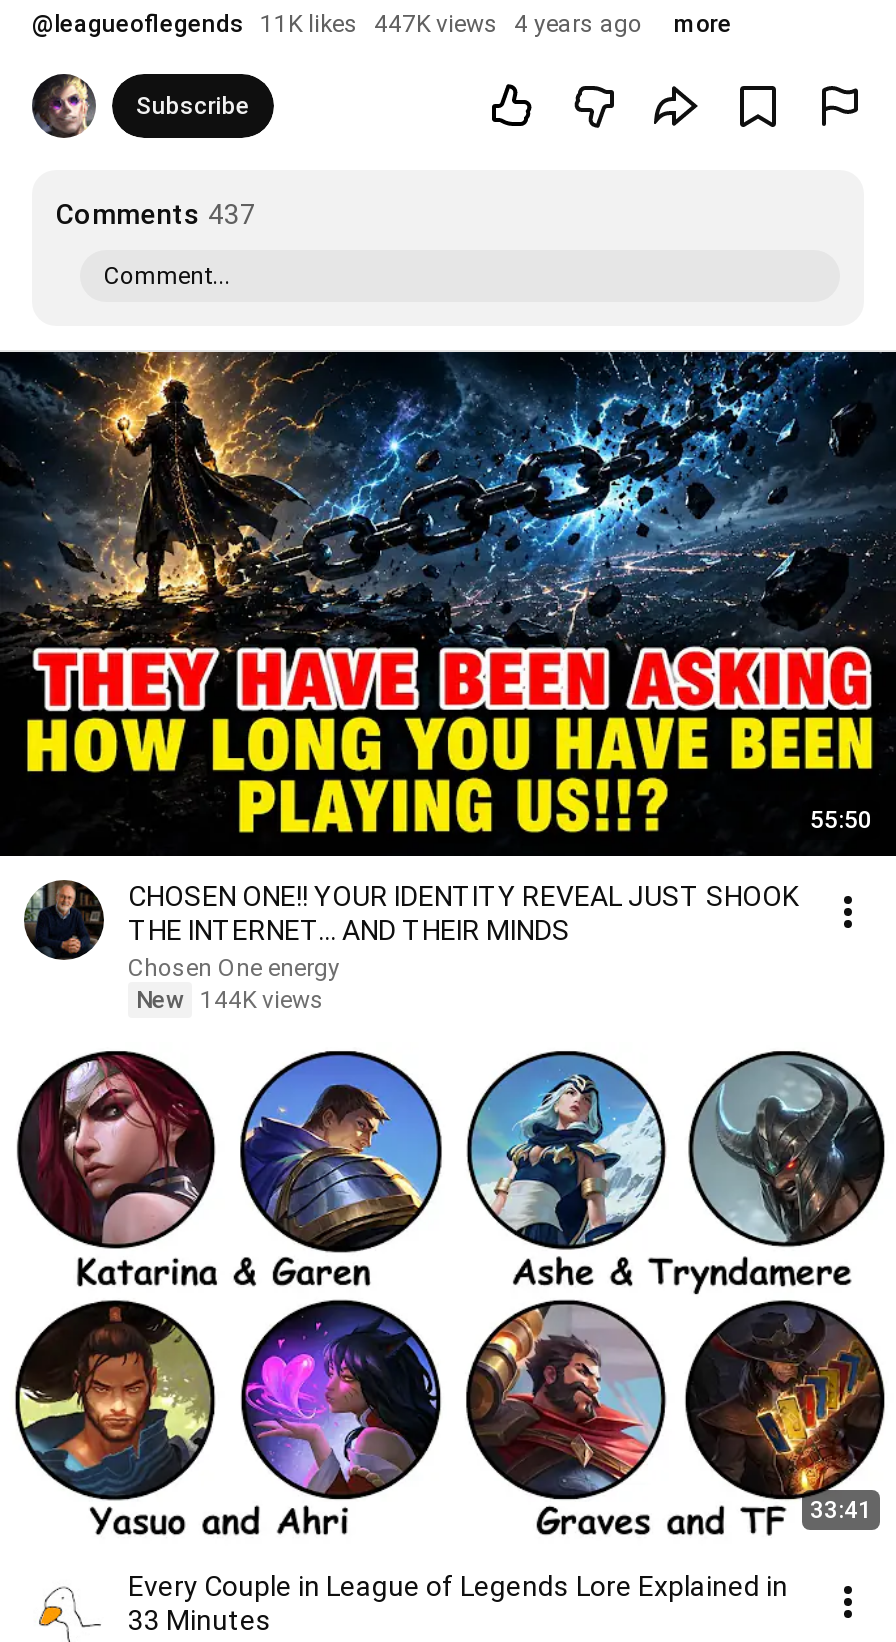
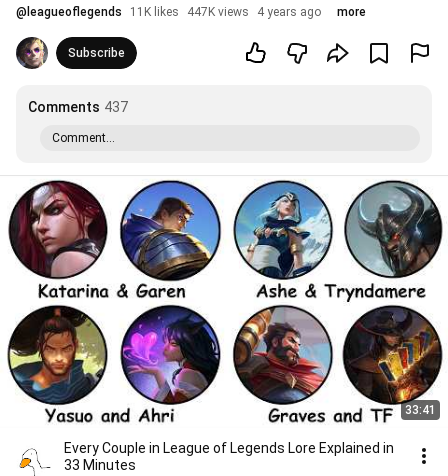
- [image]
- 55:50
- CHOSEN ONE!! YOUR IDENTITY REVEAL JUST SHOOK
- THE INTERNET... AND THEIR MINDS
- Chosen One energy
- New 144K views

- [image]
